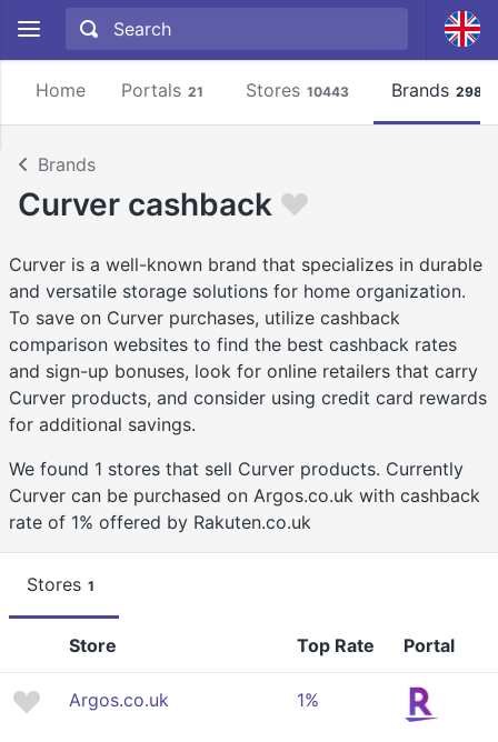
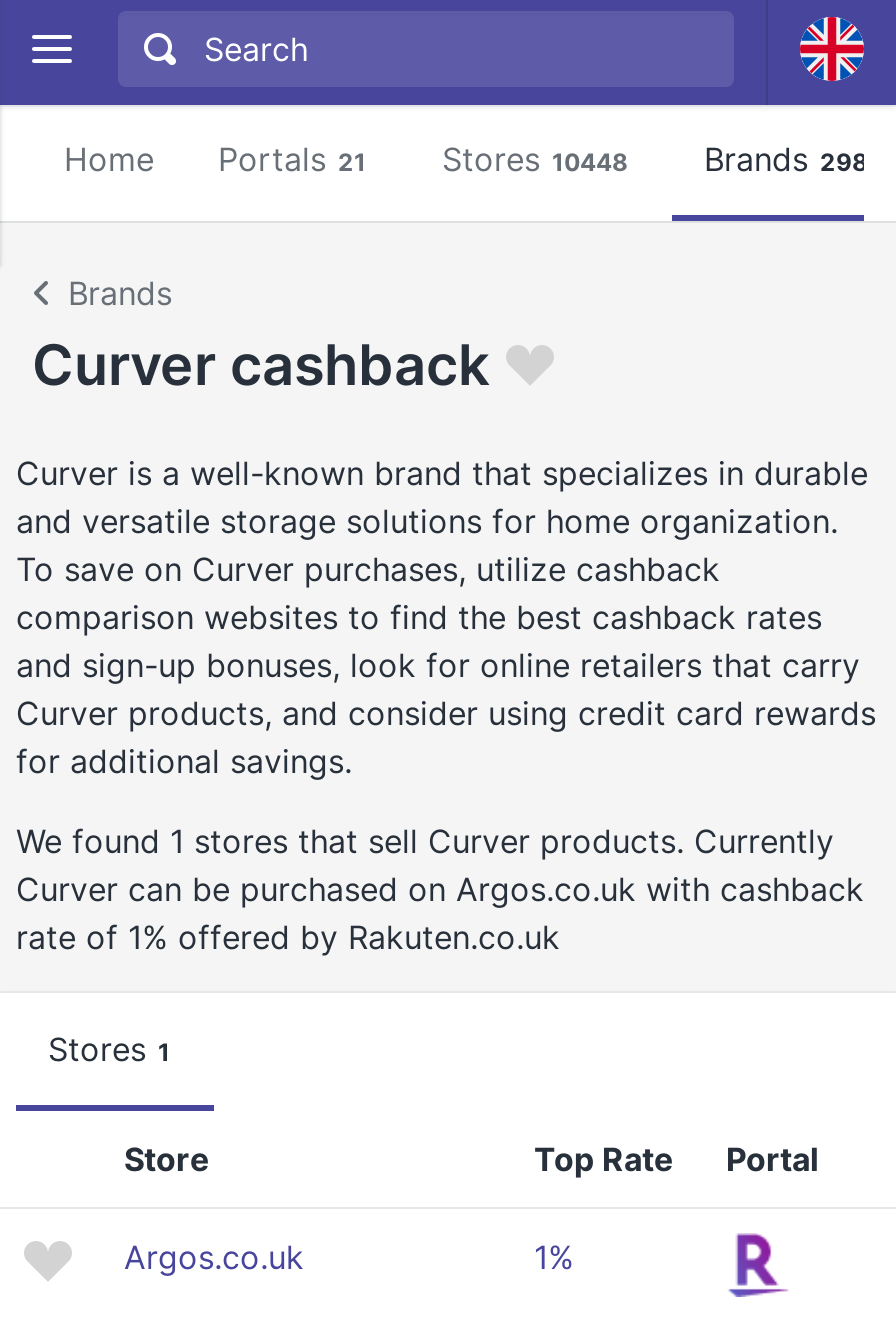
- Stores 10443
+ Stores 10448
